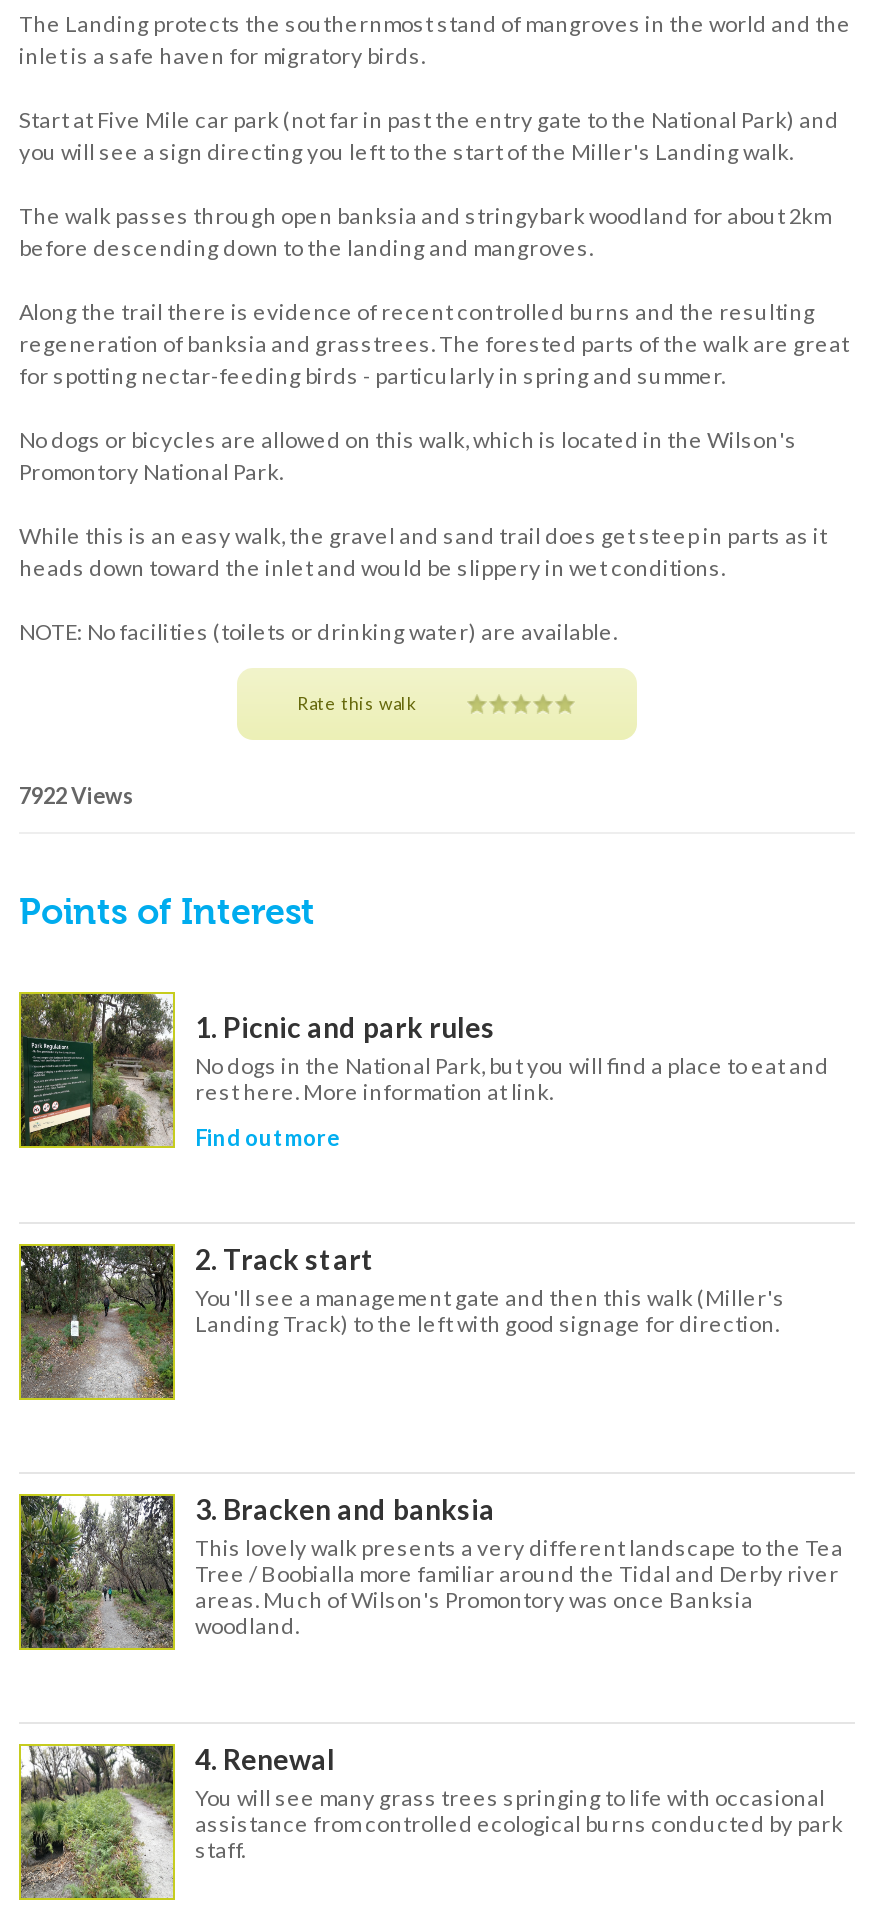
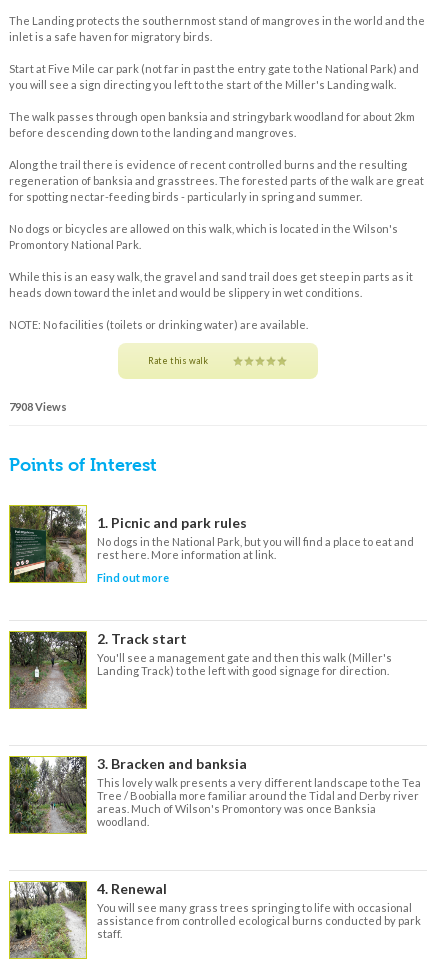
- 7922 Views
+ 7908 Views
